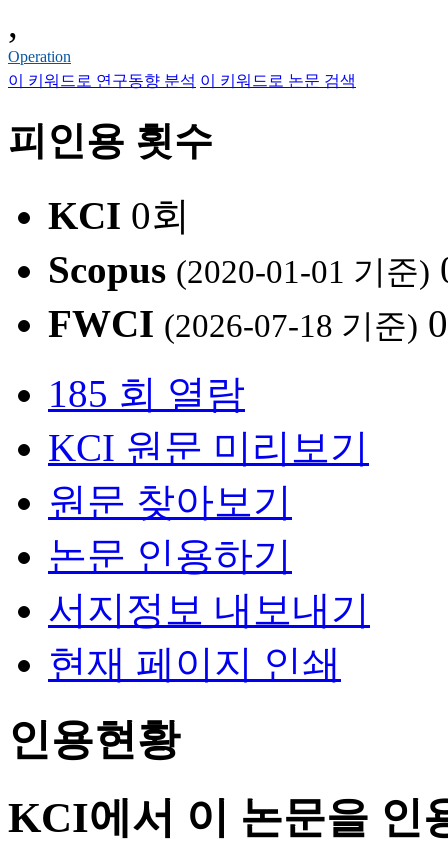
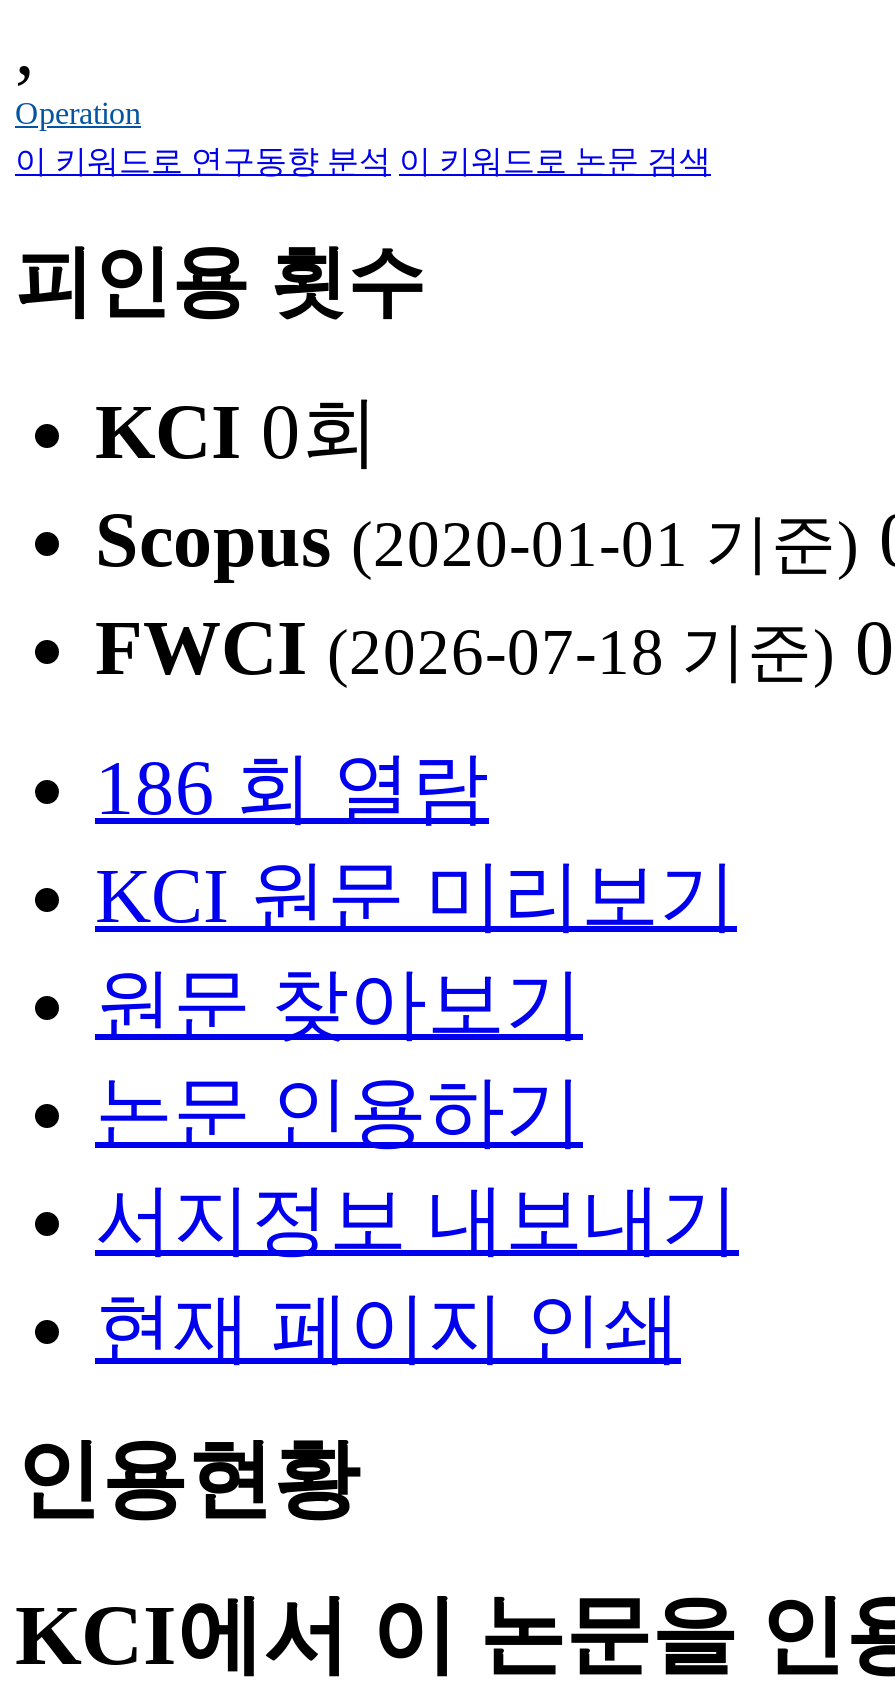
- 185 회 열람
+ 186 회 열람
